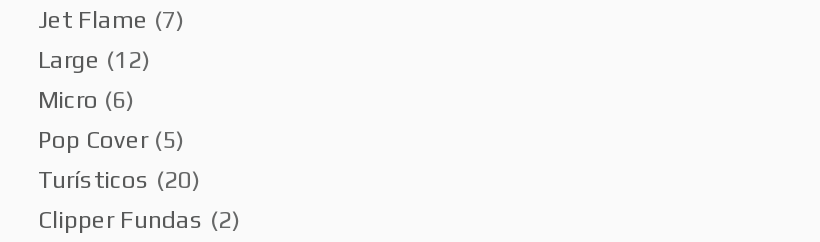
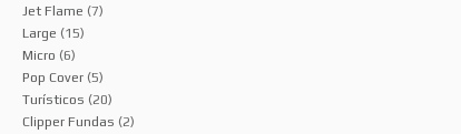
- Large (12)
+ Large (15)
